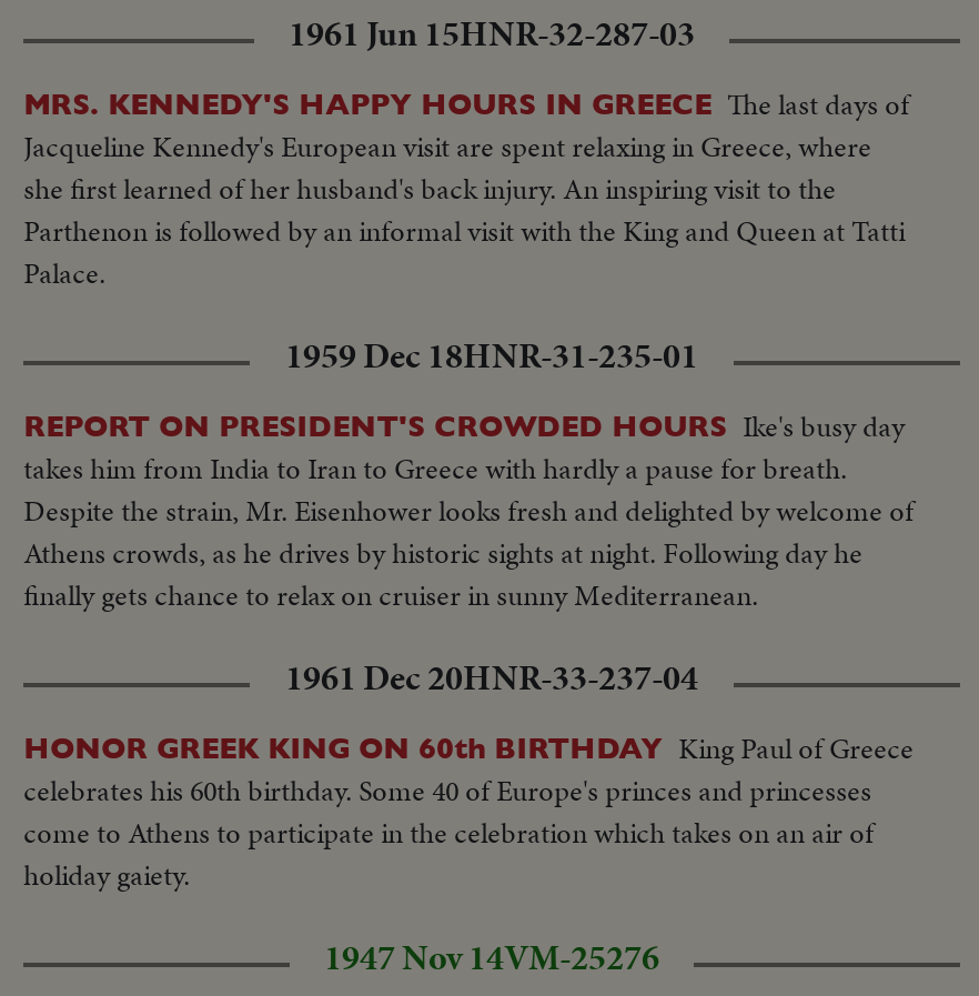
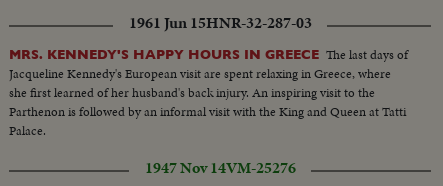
- 1959 Dec 18HNR-31-235-01
- REPORT ON PRESIDENT'S CROWDED HOURS Ike's busy day
- takes him from India to Iran to Greece with hardly a pause for breath.
- Despite the strain, Mr. Eisenhower looks fresh and delighted by welcome of
- Athens crowds, as he drives by historic sights at night. Following day he
- finally gets chance to relax on cruiser in sunny Mediterranean.
- 1961 Dec 20HNR-33-237-04
- HONOR GREEK KING ON 60th BIRTHDAY King Paul of Greece
- celebrates his 60th birthday. Some 40 of Europe's princes and princesses
- come to Athens to participate in the celebration which takes on an air of
- holiday gaiety.
